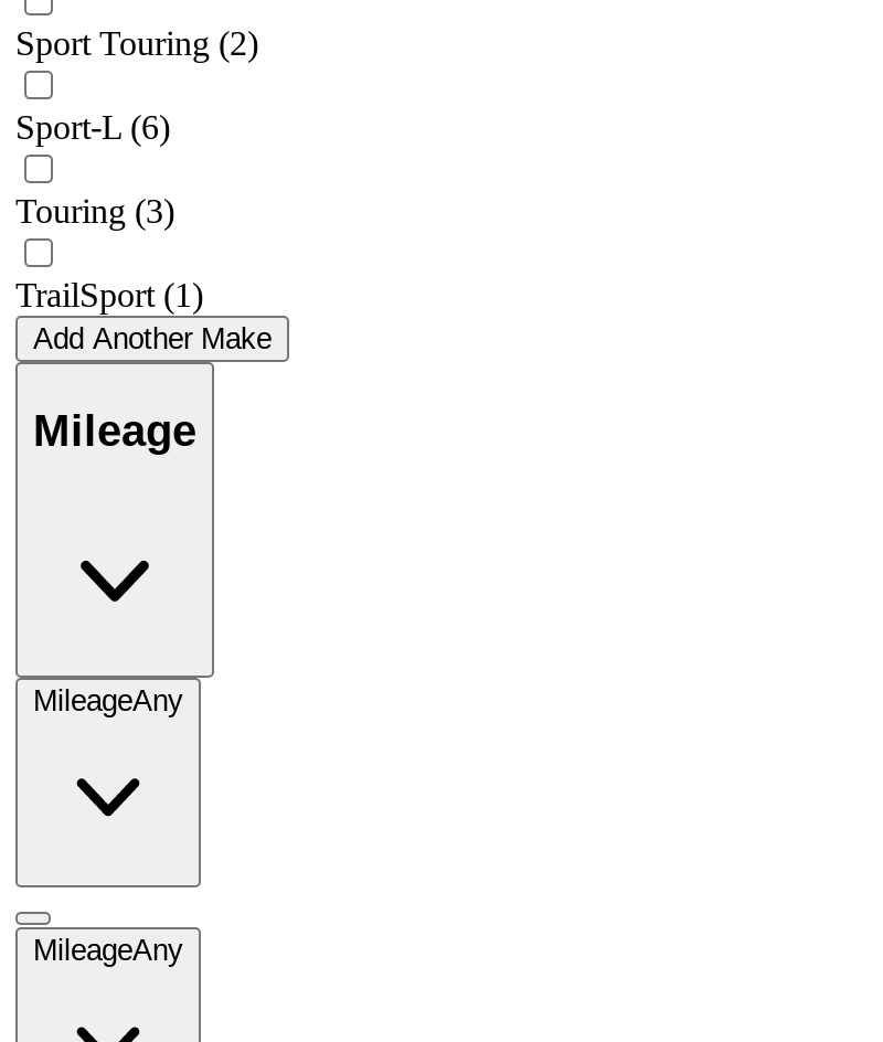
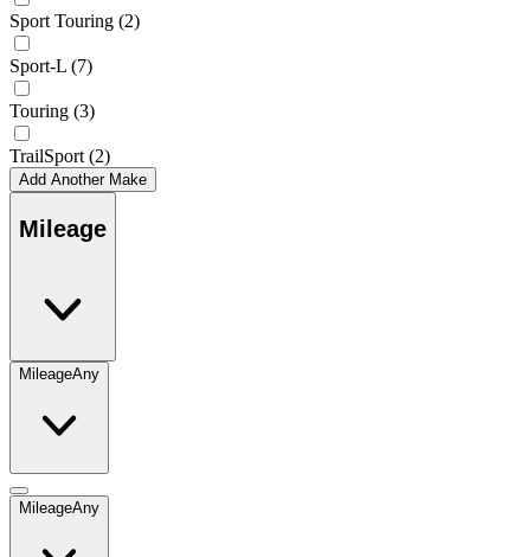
- Sport-L (6)
+ Sport-L (7)

- TrailSport (1)
+ TrailSport (2)
